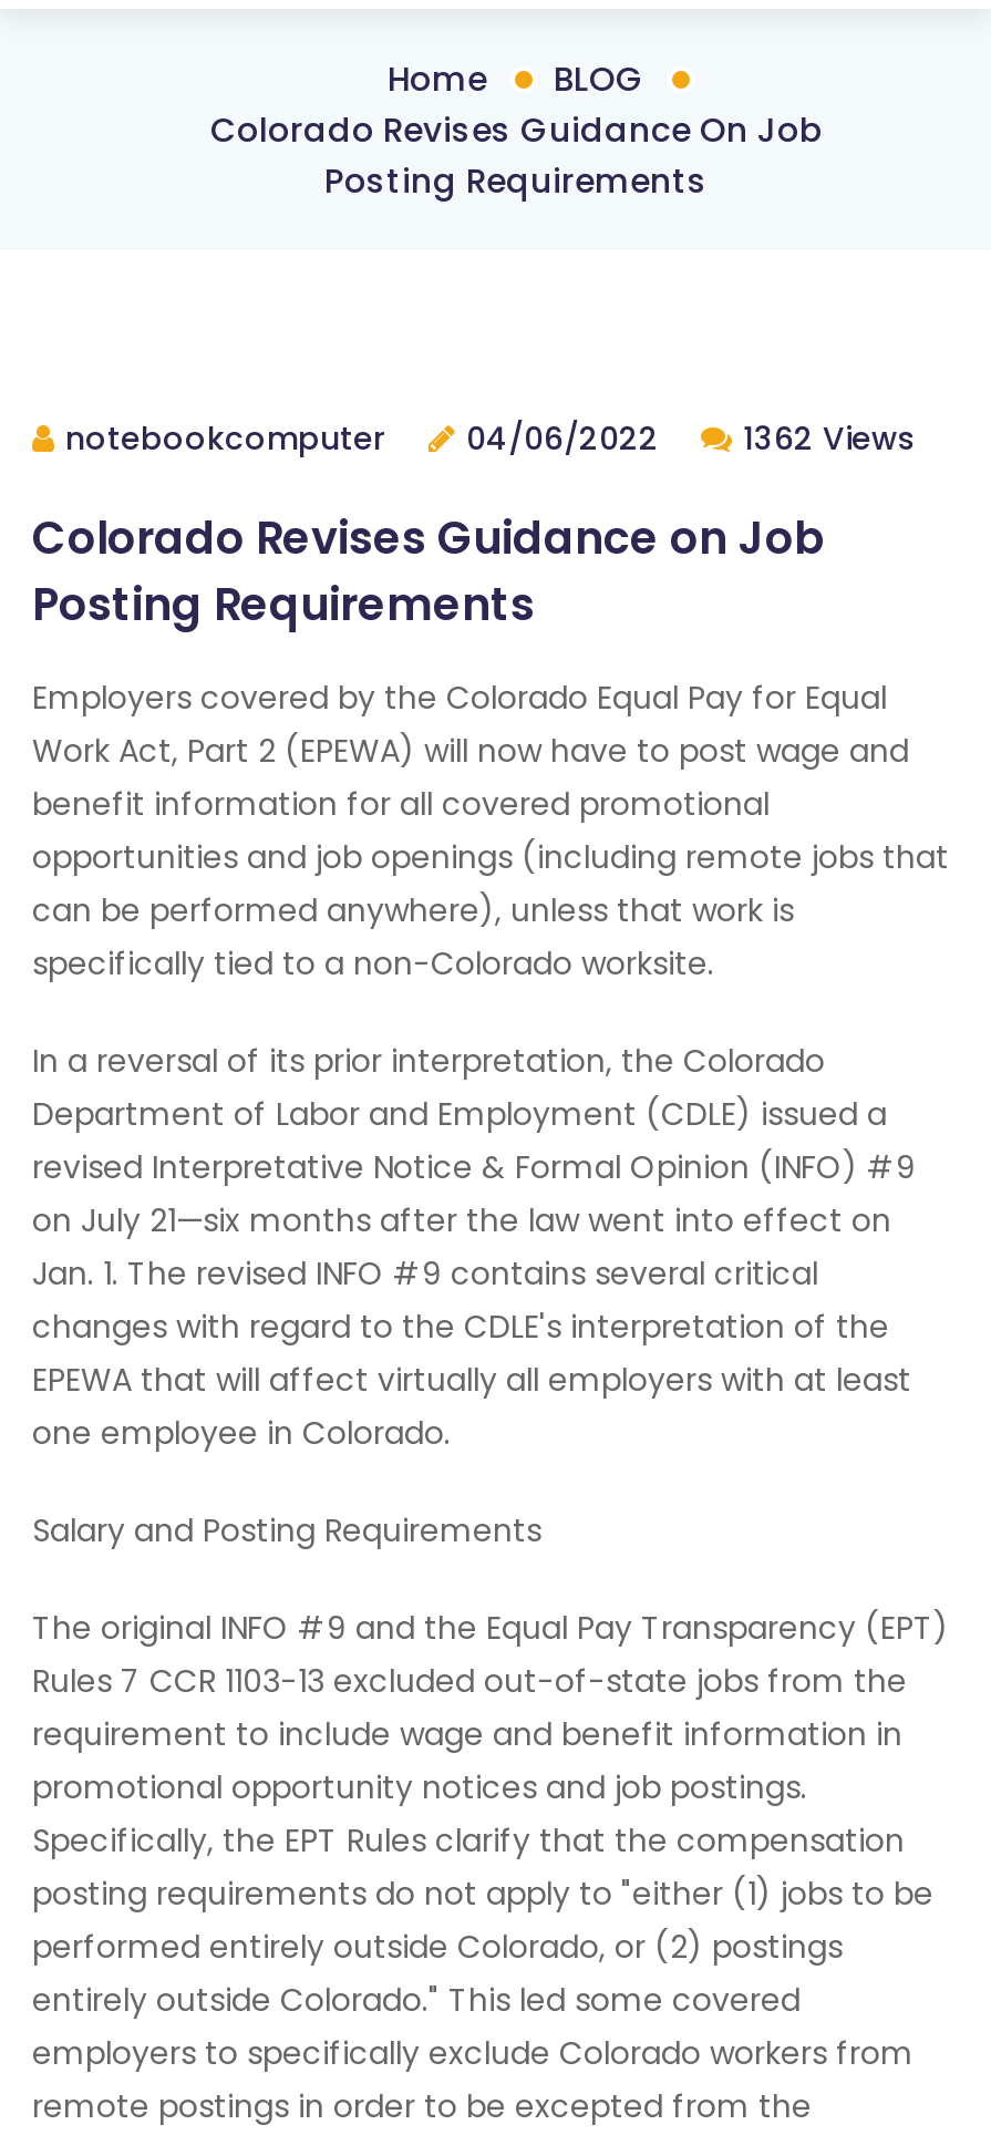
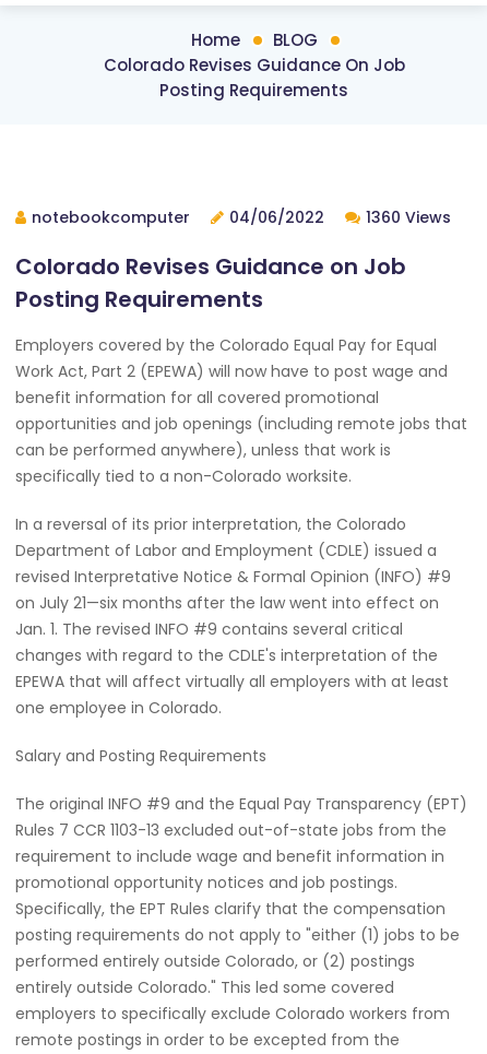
- notebookcomputer 04/06/2022 1362 Views
+ notebookcomputer 04/06/2022 1360 Views
